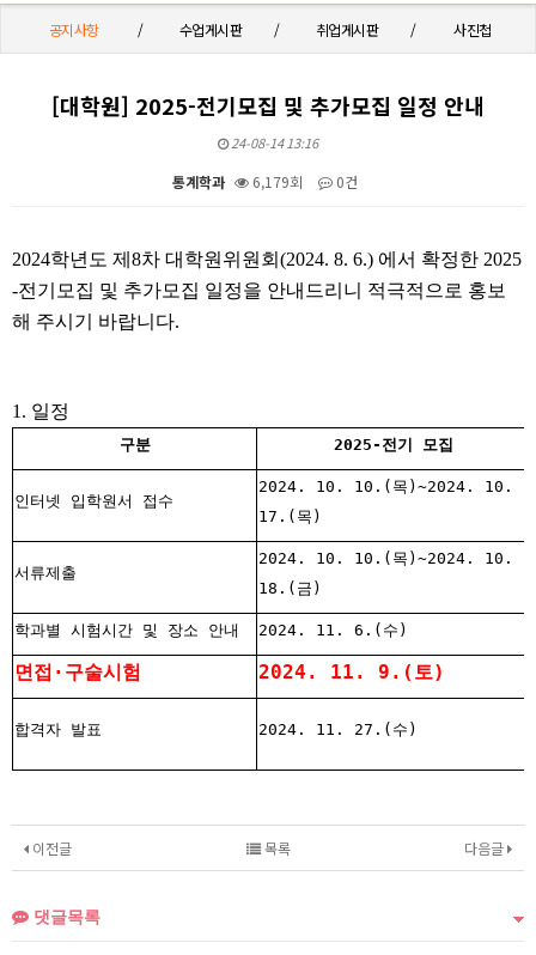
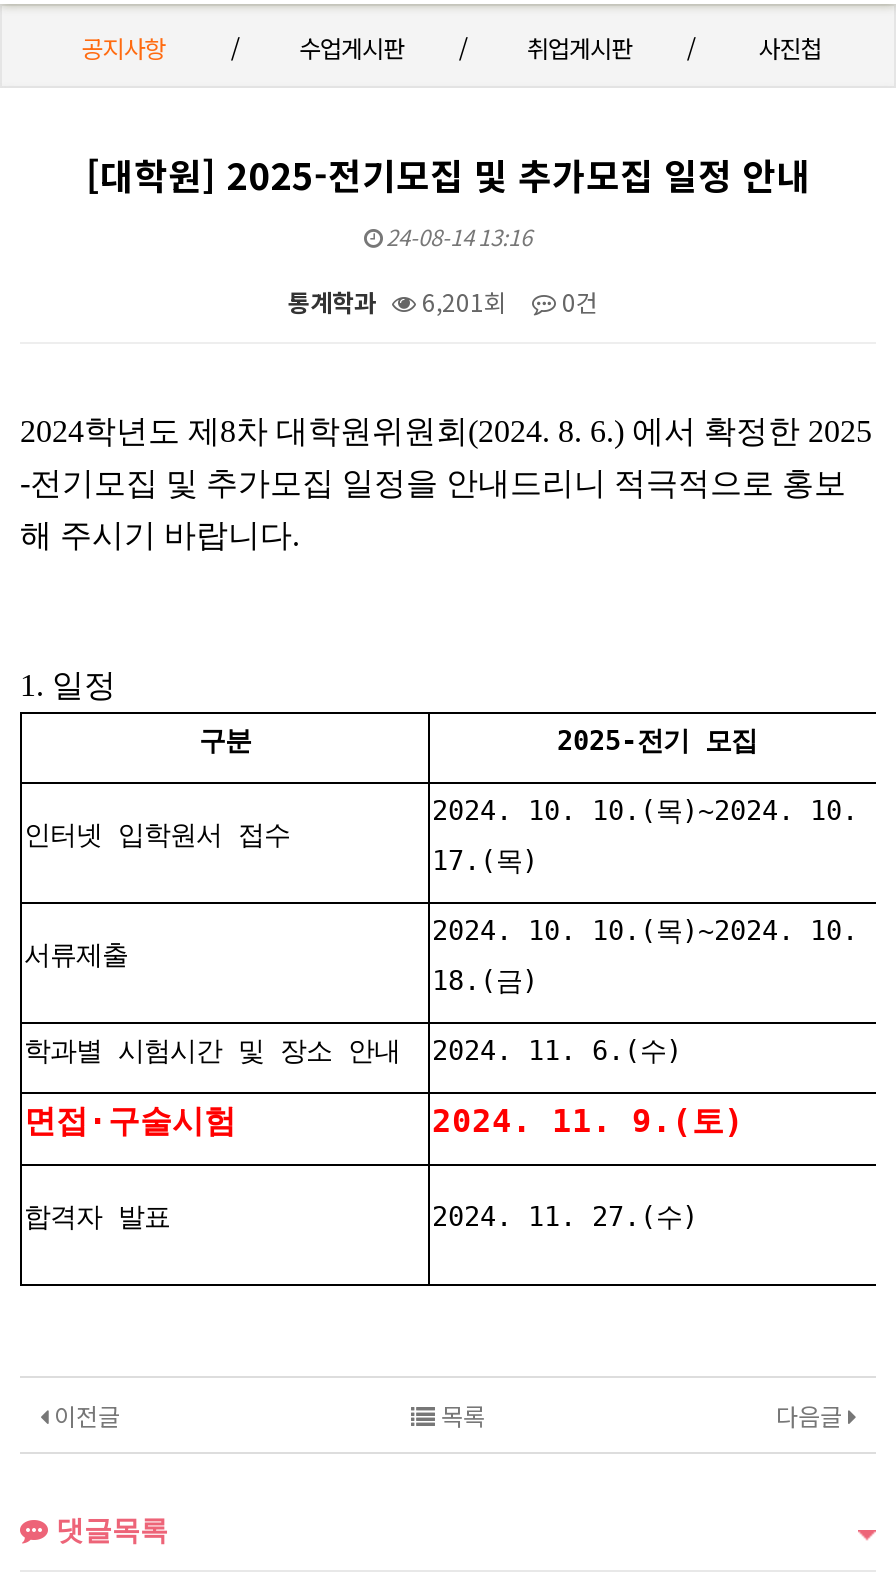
- 통계학과 6,179회 0건
+ 통계학과 6,201회 0건
